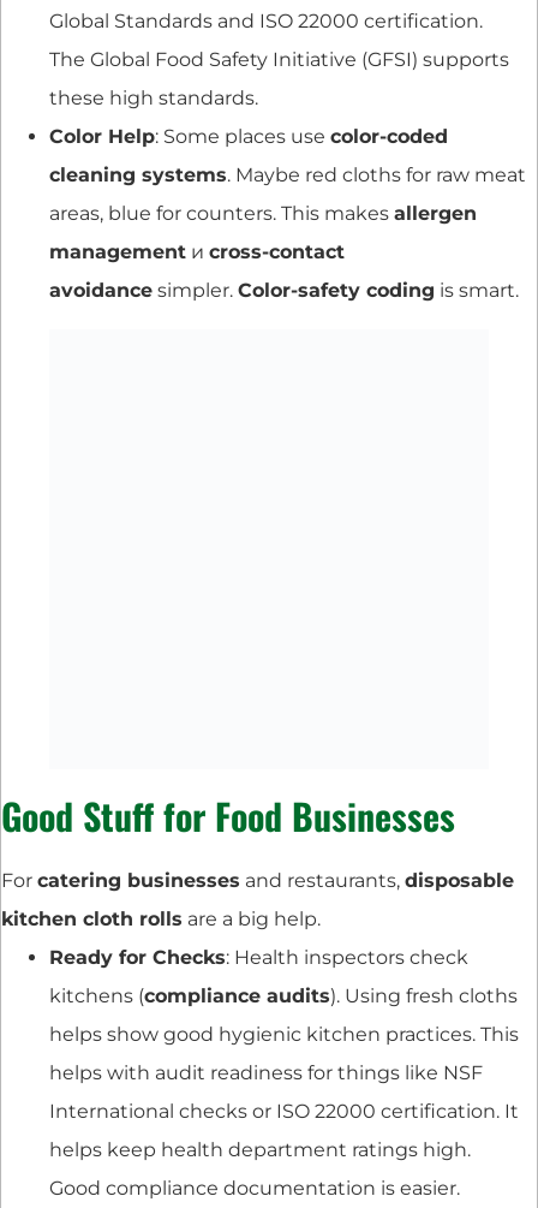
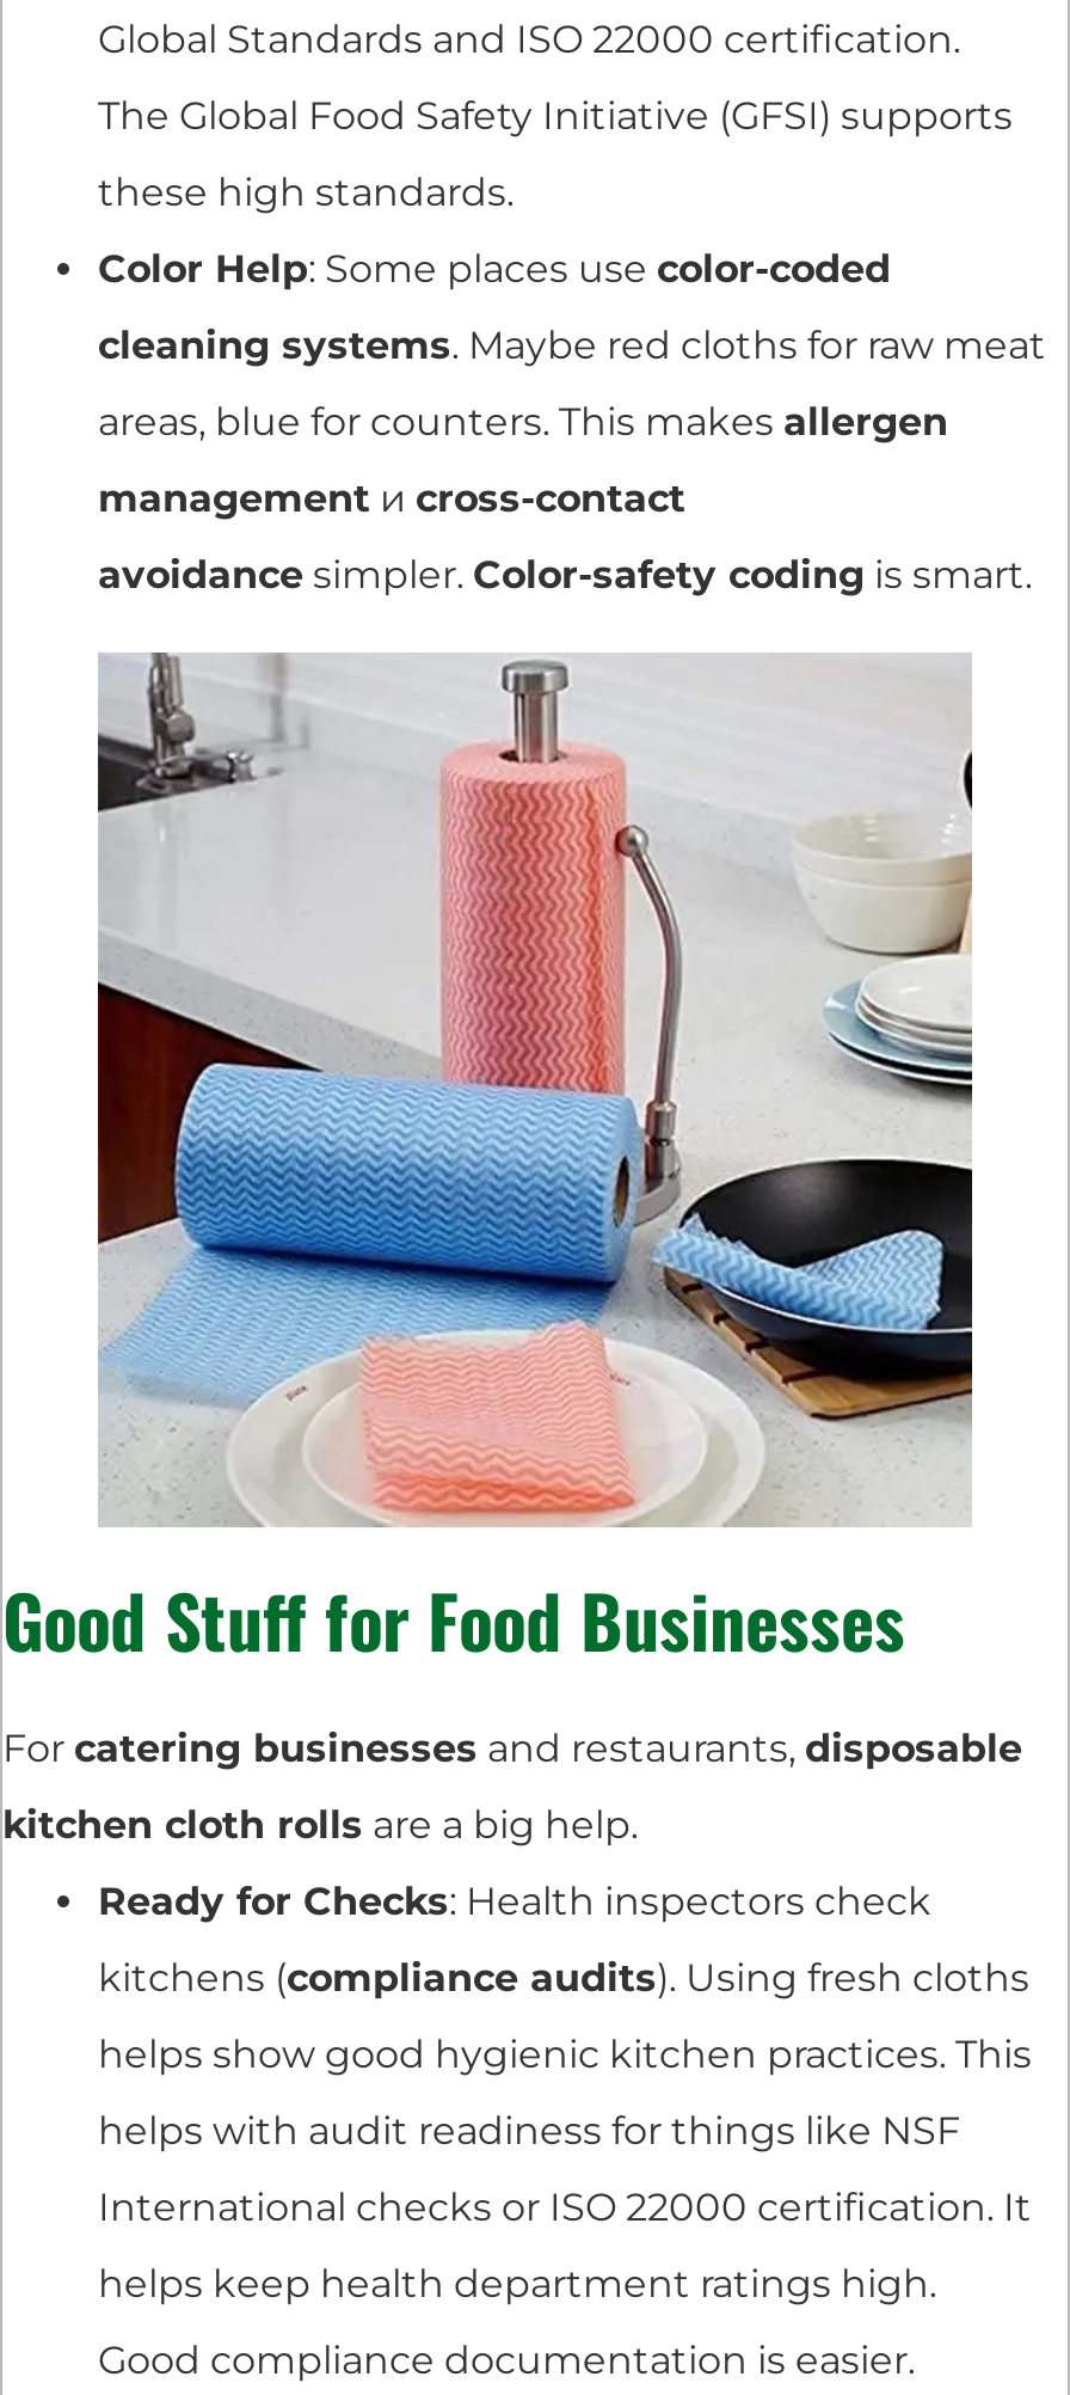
+ [image]
